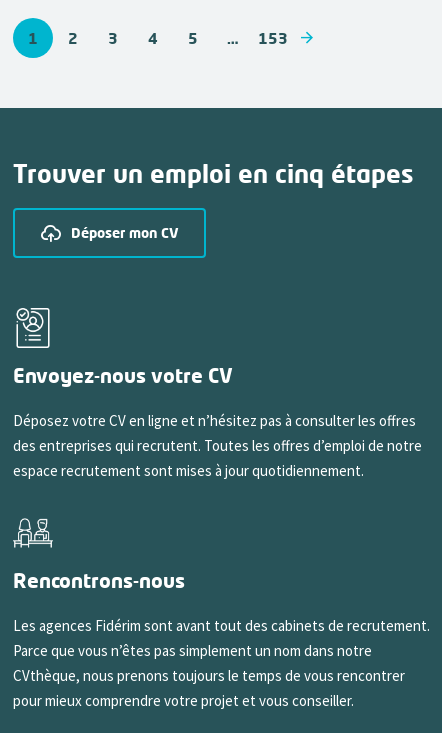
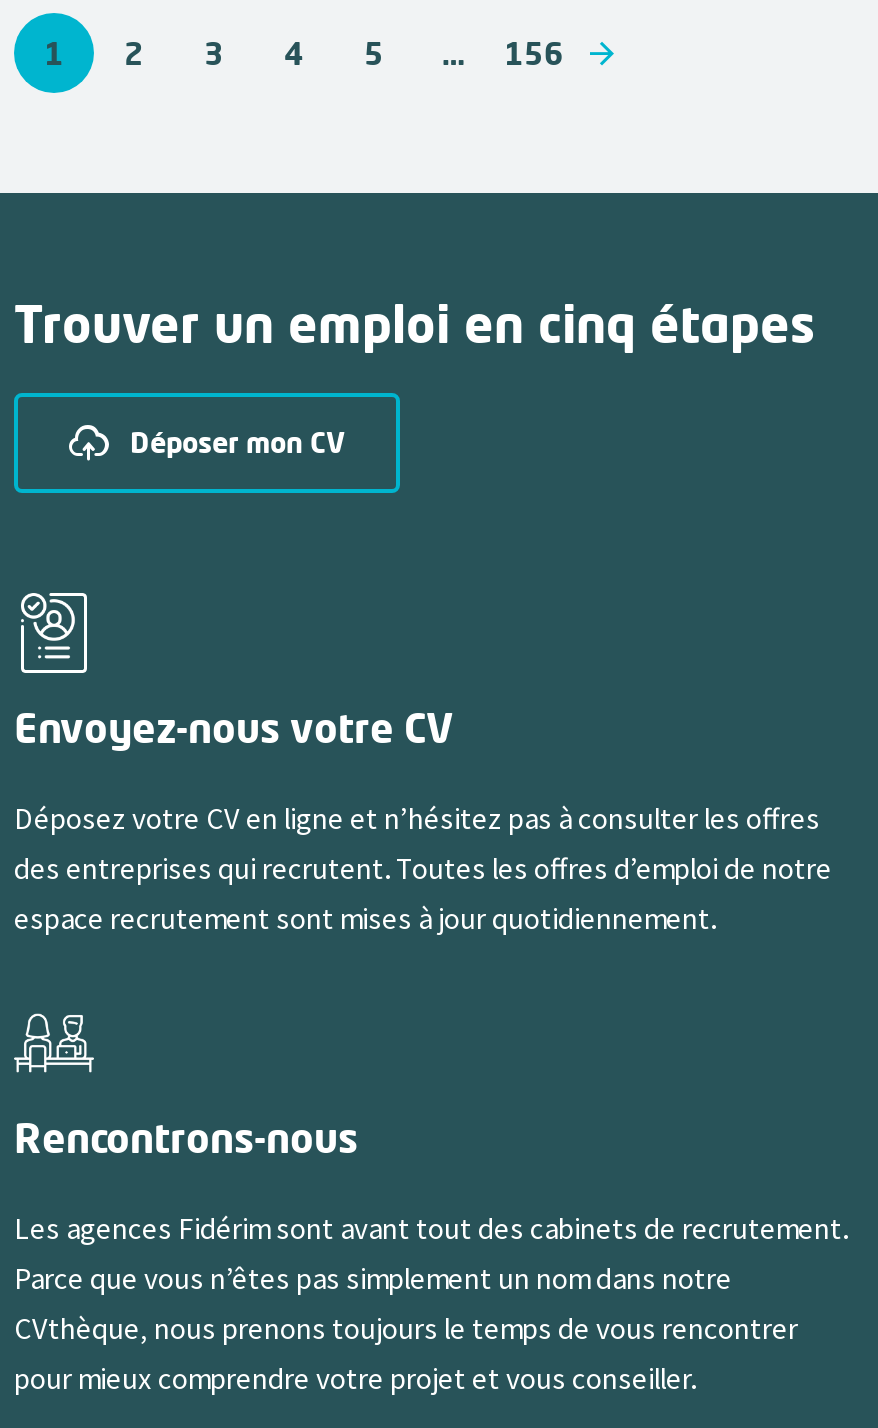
- 153
+ 156
